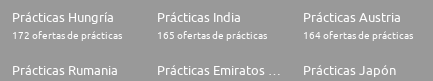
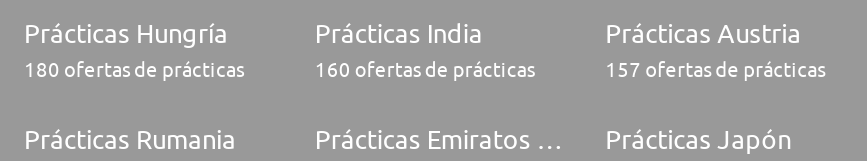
- 172 ofertas de prácticas
+ 180 ofertas de prácticas

- 165 ofertas de prácticas
+ 160 ofertas de prácticas

- 164 ofertas de prácticas
+ 157 ofertas de prácticas
